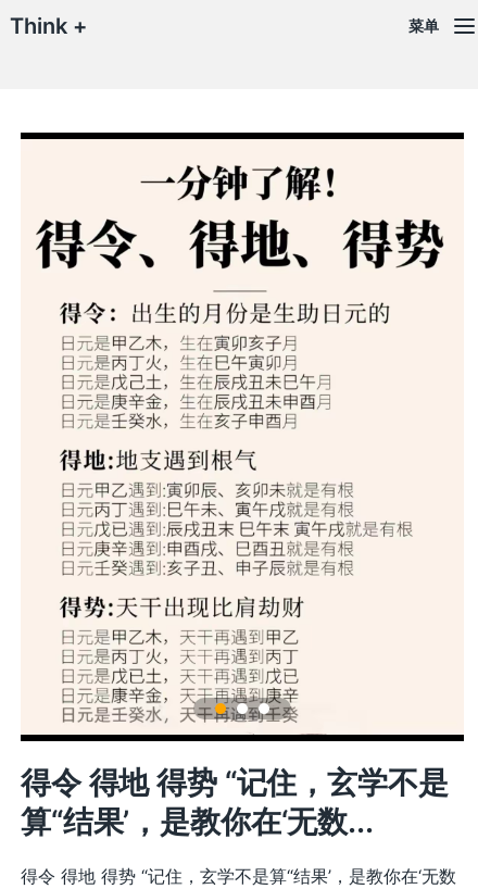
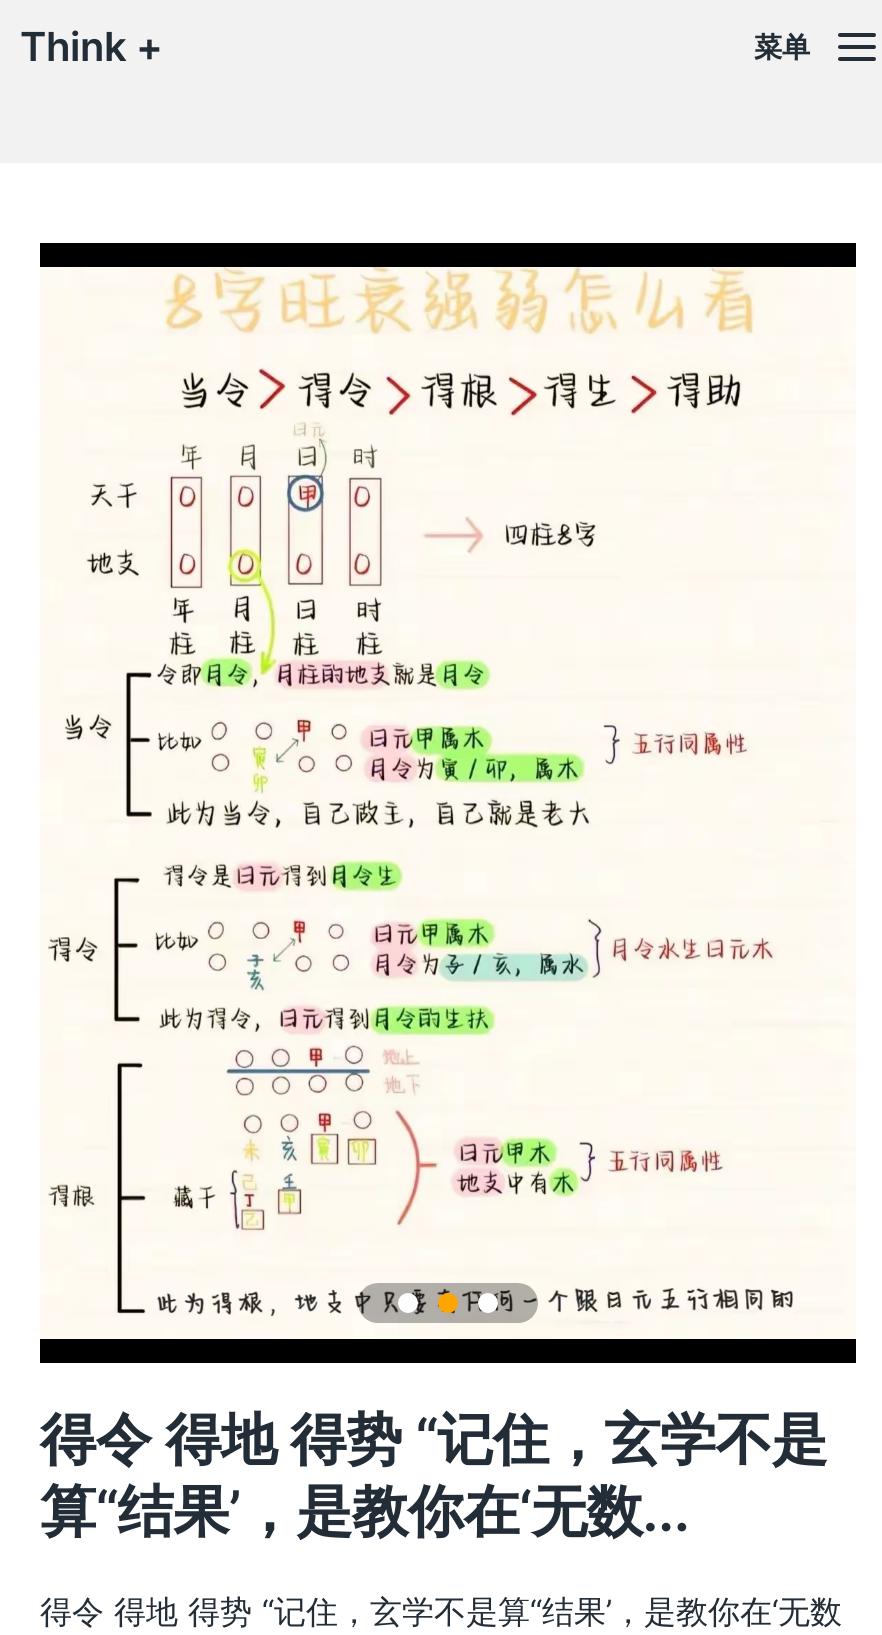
- [image]
+ [image]
